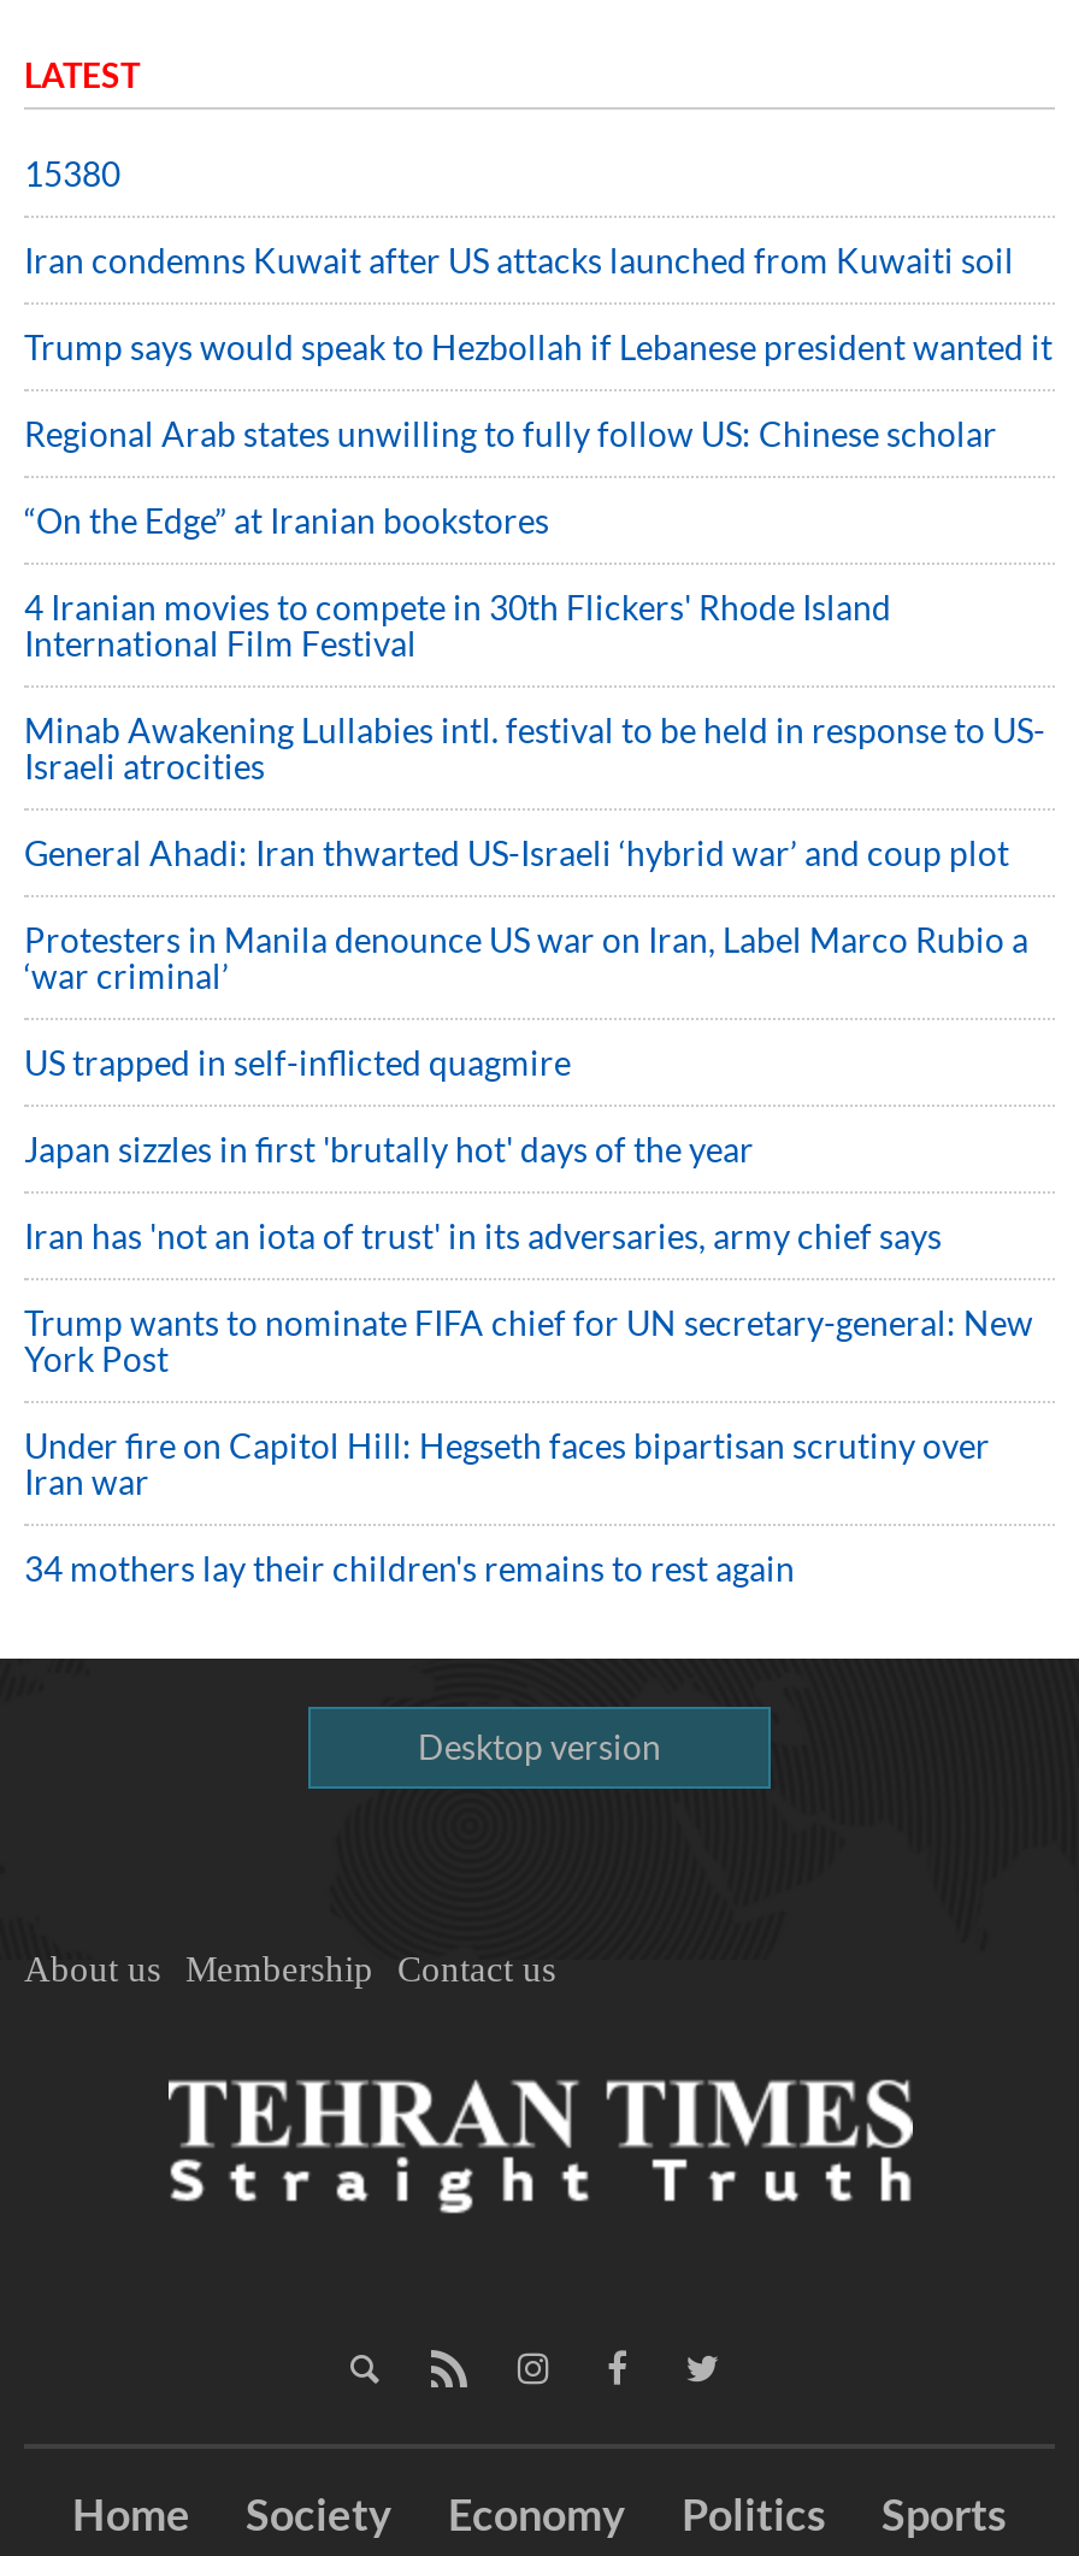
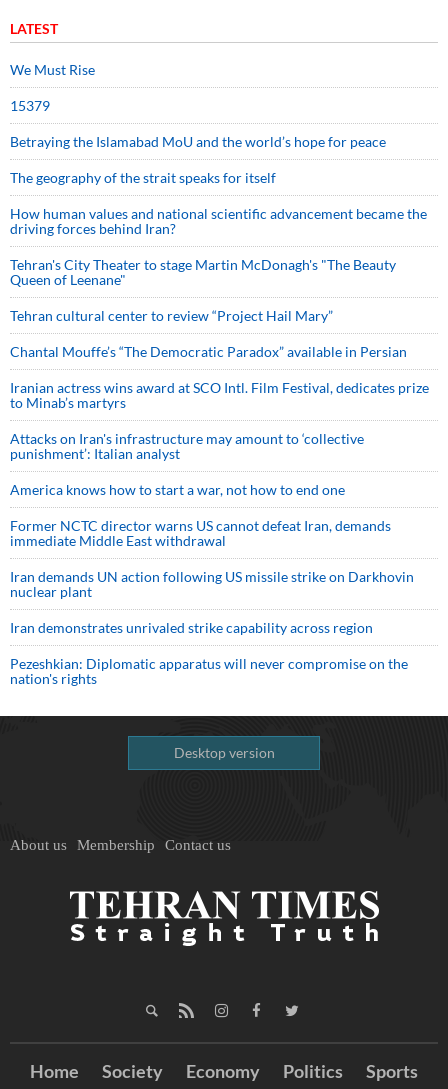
- 15380
+ We Must Rise

- Iran condemns Kuwait after US attacks launched from Kuwaiti soil
+ 15379

- Trump says would speak to Hezbollah if Lebanese president wanted it
+ Betraying the Islamabad MoU and the world’s hope for peace

- Regional Arab states unwilling to fully follow US: Chinese scholar
+ The geography of the strait speaks for itself

- “On the Edge” at Iranian bookstores
+ How human values and national scientific advancement became the
+ driving forces behind Iran?

- 4 Iranian movies to compete in 30th Flickers' Rhode Island
- International Film Festival
+ Tehran's City Theater to stage Martin McDonagh's "The Beauty
+ Queen of Leenane"

- Minab Awakening Lullabies intl. festival to be held in response to US-
- Israeli atrocities
+ Tehran cultural center to review “Project Hail Mary”

- General Ahadi: Iran thwarted US-Israeli ‘hybrid war’ and coup plot
+ Chantal Mouffe’s “The Democratic Paradox” available in Persian

- Protesters in Manila denounce US war on Iran, Label Marco Rubio a
- ‘war criminal’
+ Iranian actress wins award at SCO Intl. Film Festival, dedicates prize
+ to Minab’s martyrs

- US trapped in self-inflicted quagmire
+ Attacks on Iran's infrastructure may amount to ‘collective
+ punishment’: Italian analyst

- Japan sizzles in first 'brutally hot' days of the year
+ America knows how to start a war, not how to end one

- Iran has 'not an iota of trust' in its adversaries, army chief says
+ Former NCTC director warns US cannot defeat Iran, demands
+ immediate Middle East withdrawal

- Trump wants to nominate FIFA chief for UN secretary-general: New
- York Post
+ Iran demands UN action following US missile strike on Darkhovin
+ nuclear plant

- Under fire on Capitol Hill: Hegseth faces bipartisan scrutiny over
- Iran war
+ Iran demonstrates unrivaled strike capability across region

- 34 mothers lay their children's remains to rest again
+ Pezeshkian: Diplomatic apparatus will never compromise on the
+ nation's rights
